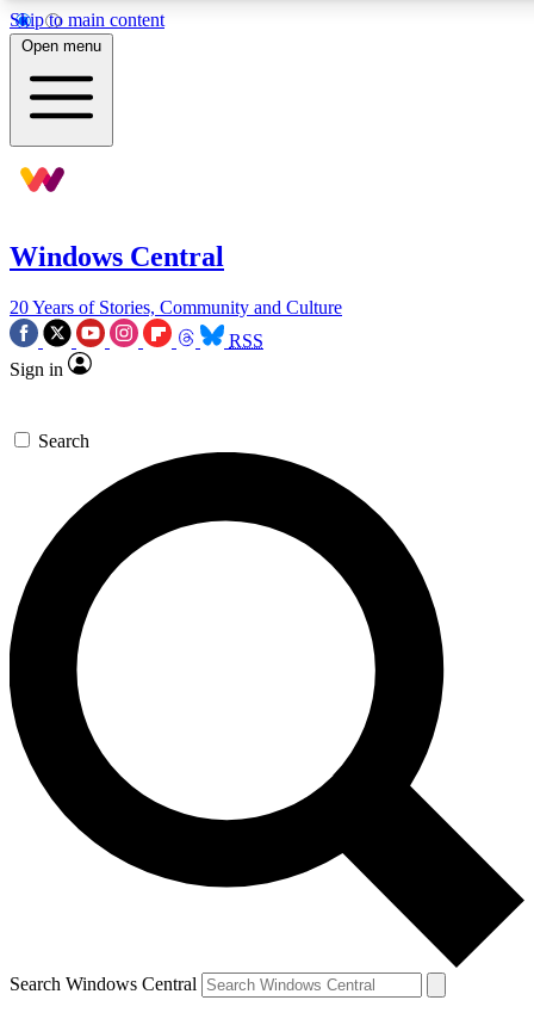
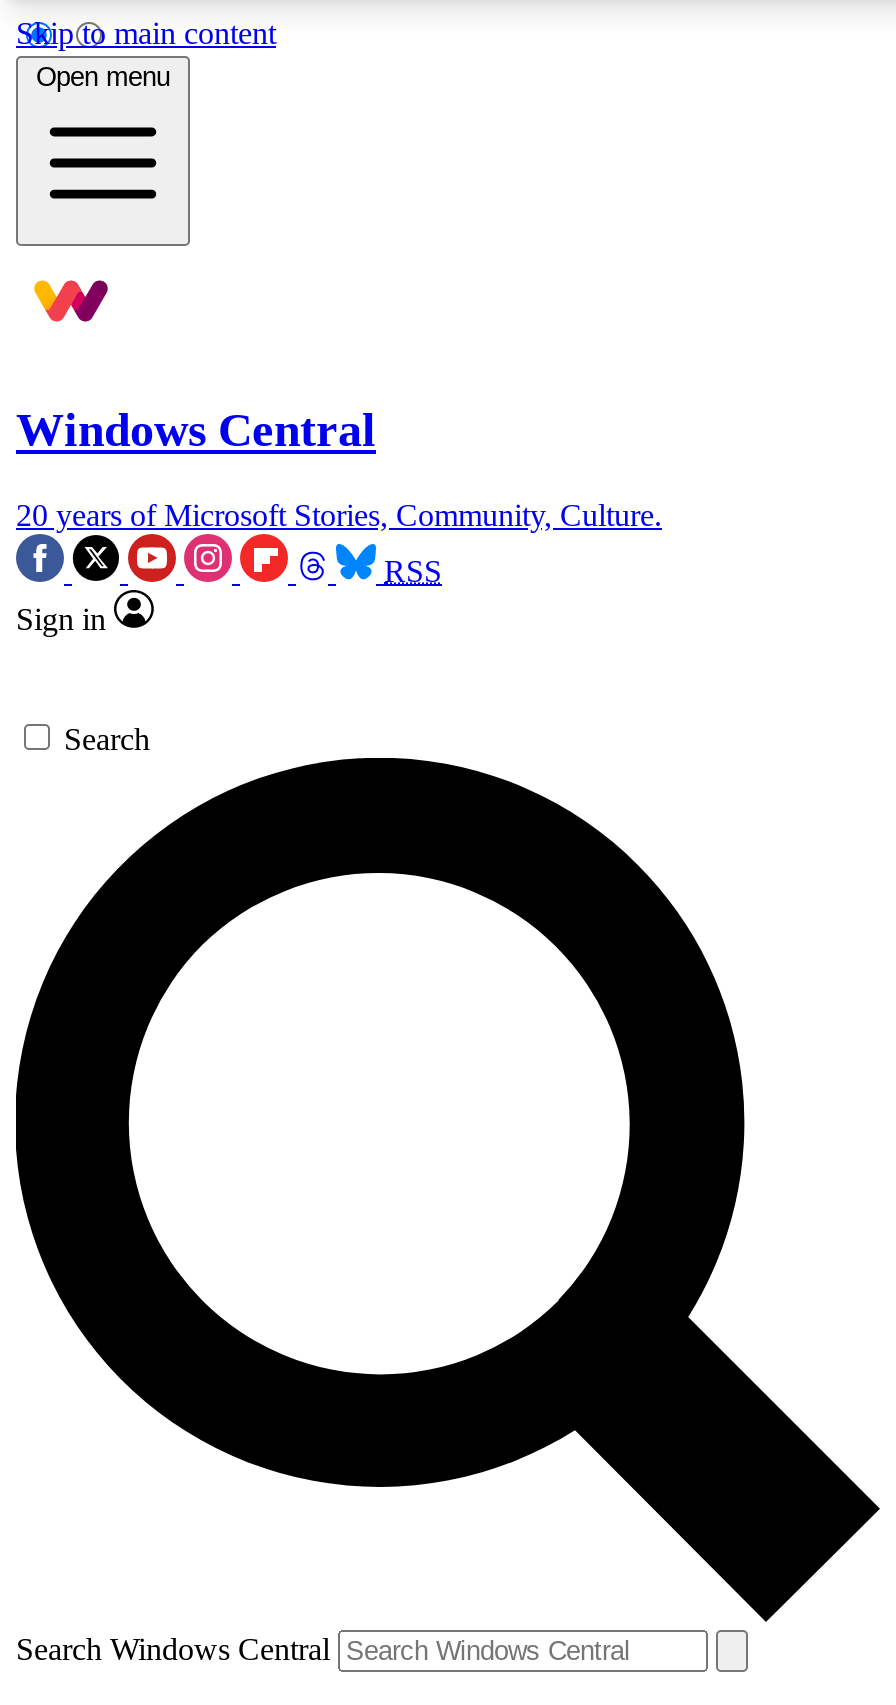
- 20 Years of Stories, Community and Culture
+ 20 years of Microsoft Stories, Community, Culture.
